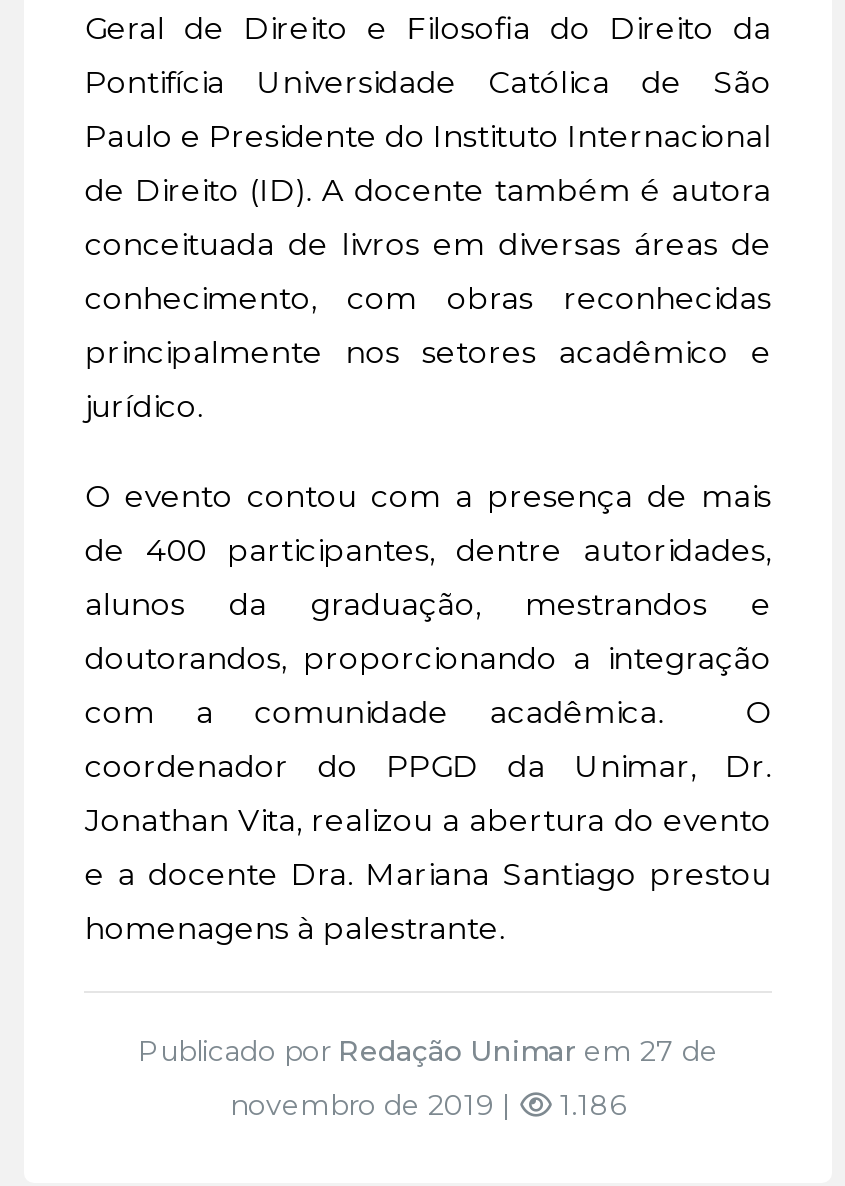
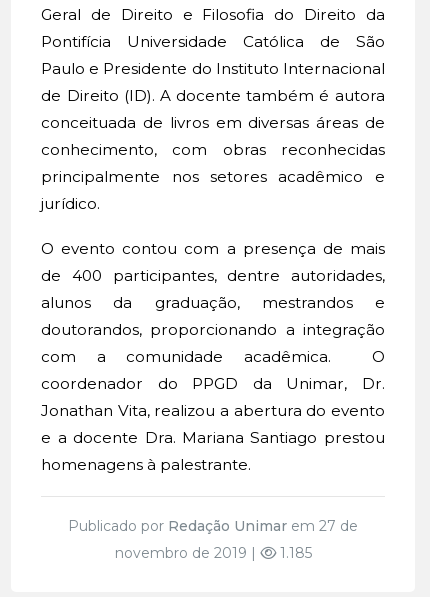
- 1.186
+ 1.185
